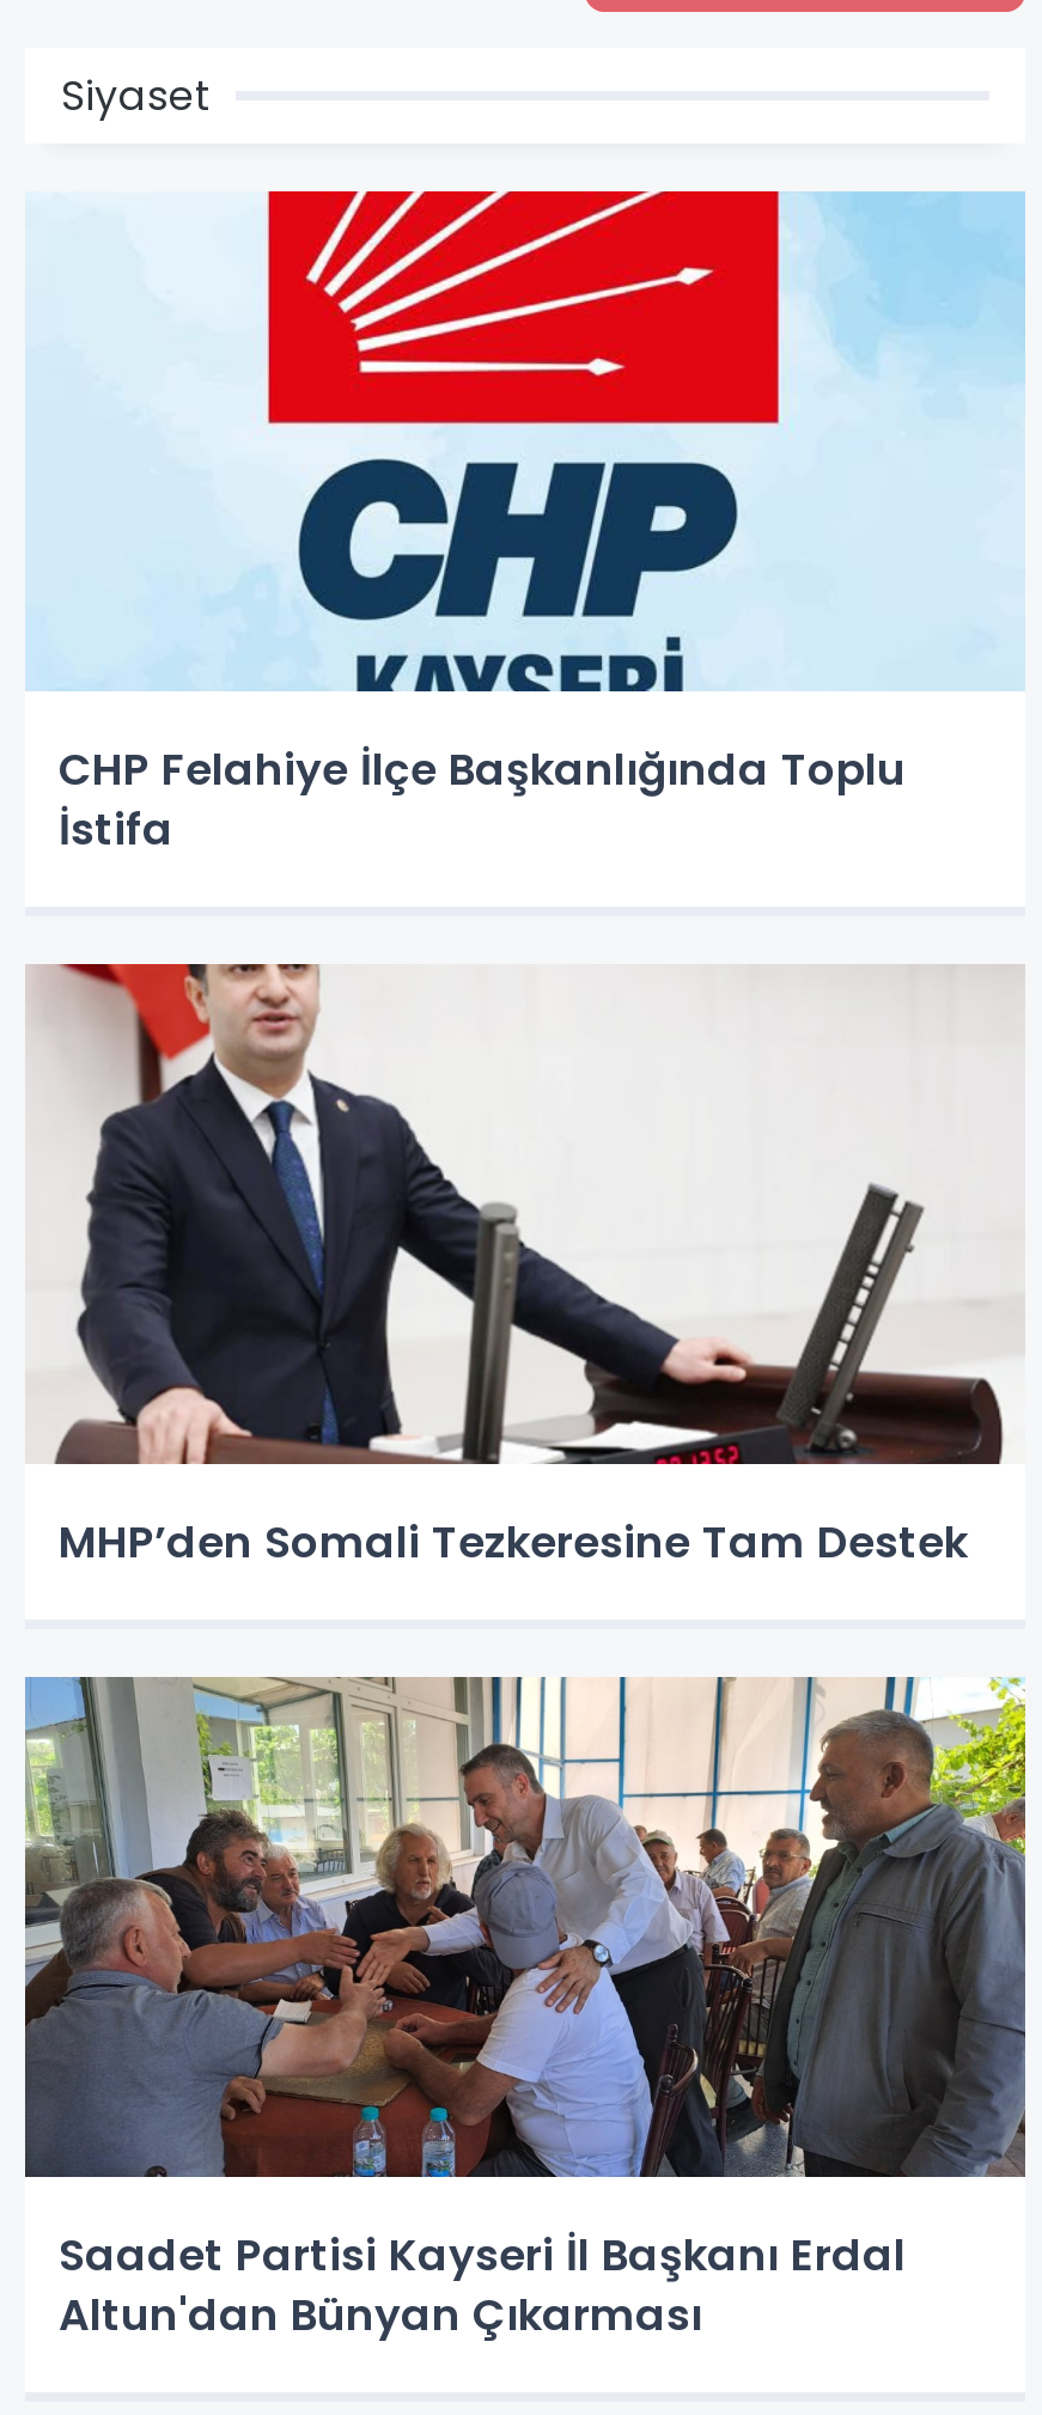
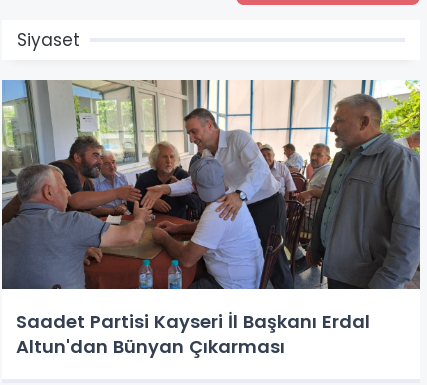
- [image]
- CHP Felahiye İlçe Başkanlığında Toplu
- İstifa

- [image]
- MHP’den Somali Tezkeresine Tam Destek
